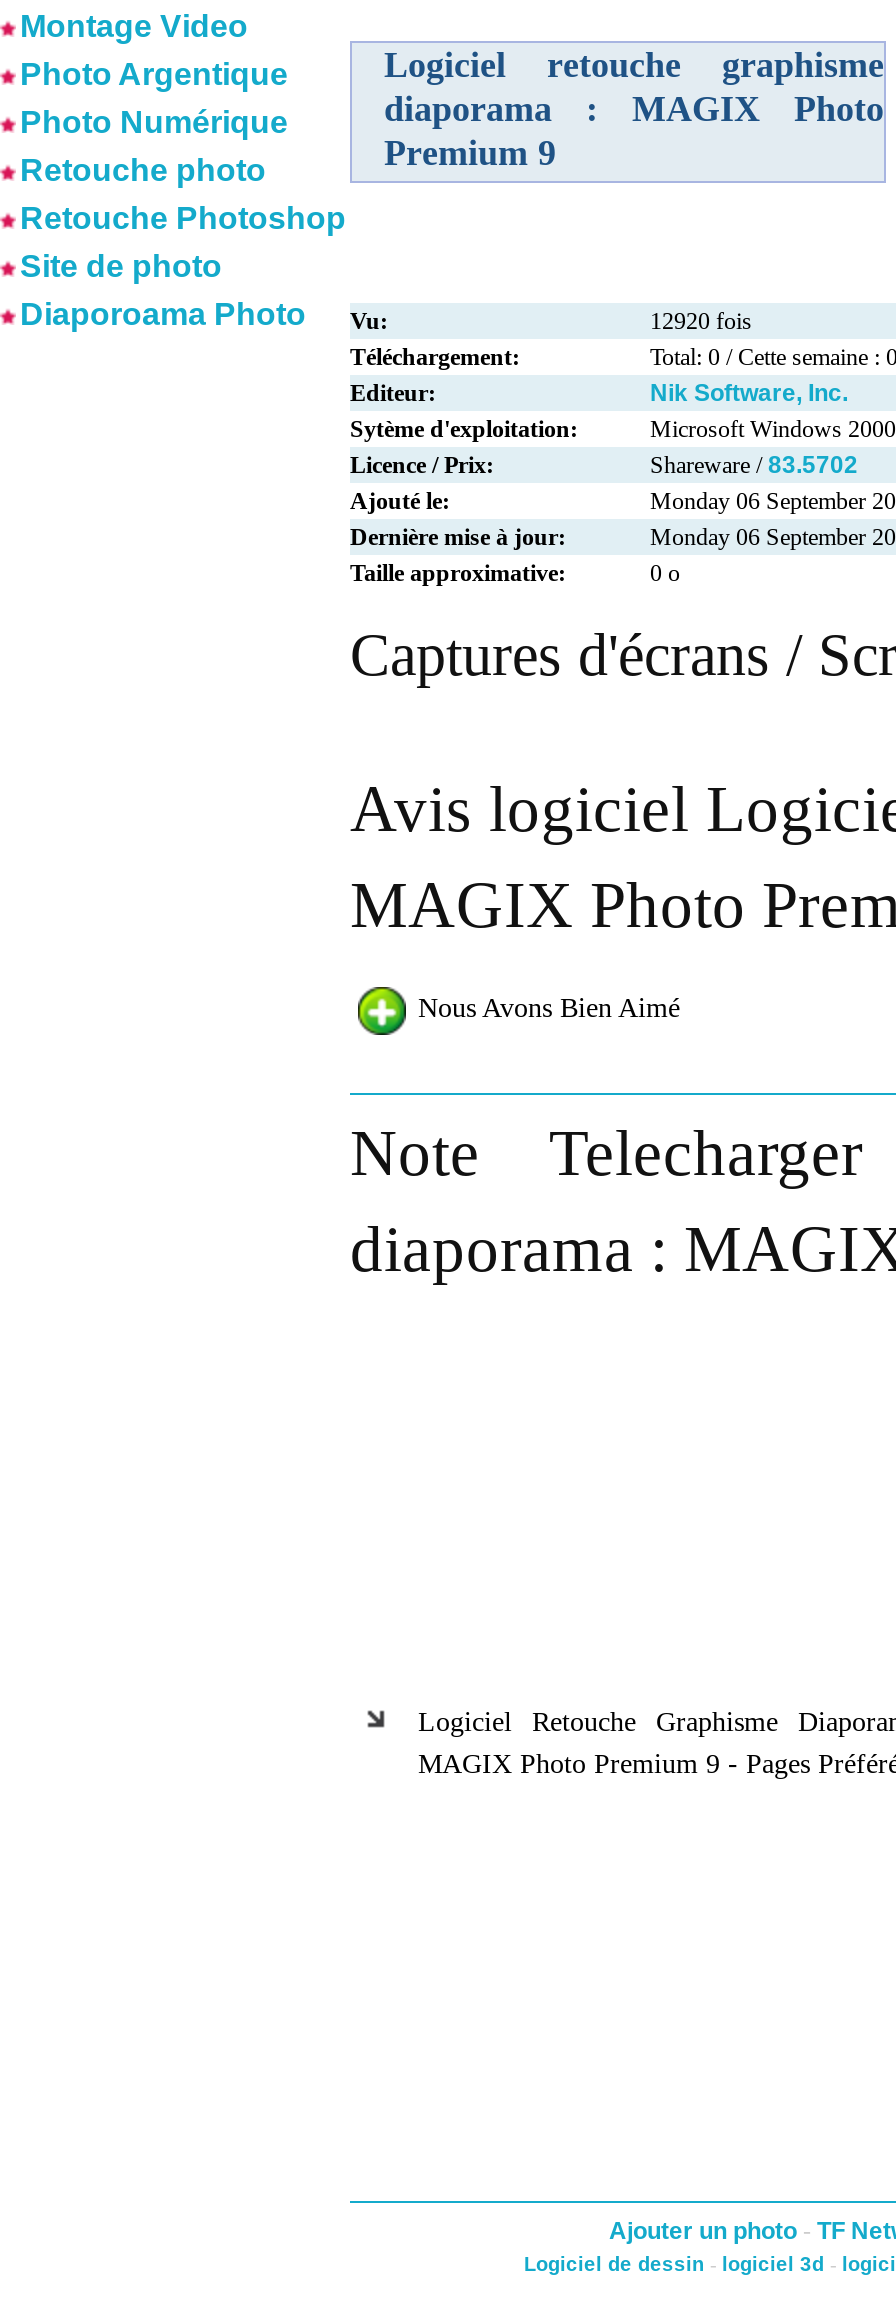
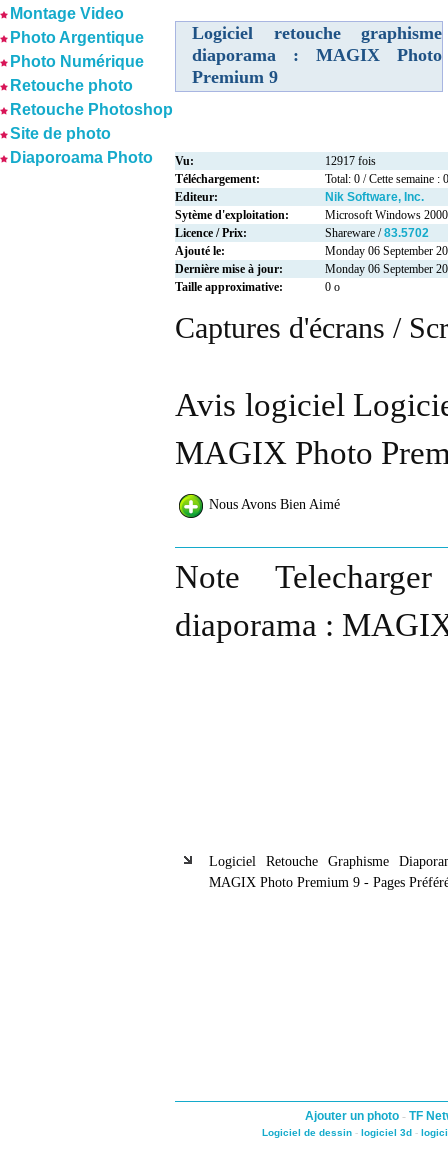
- 12920 fois
+ 12917 fois
